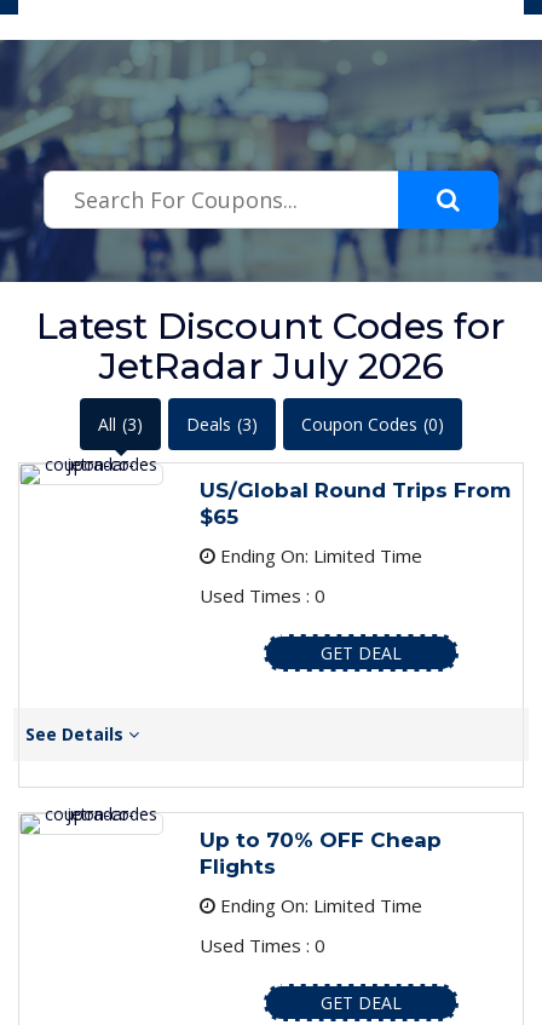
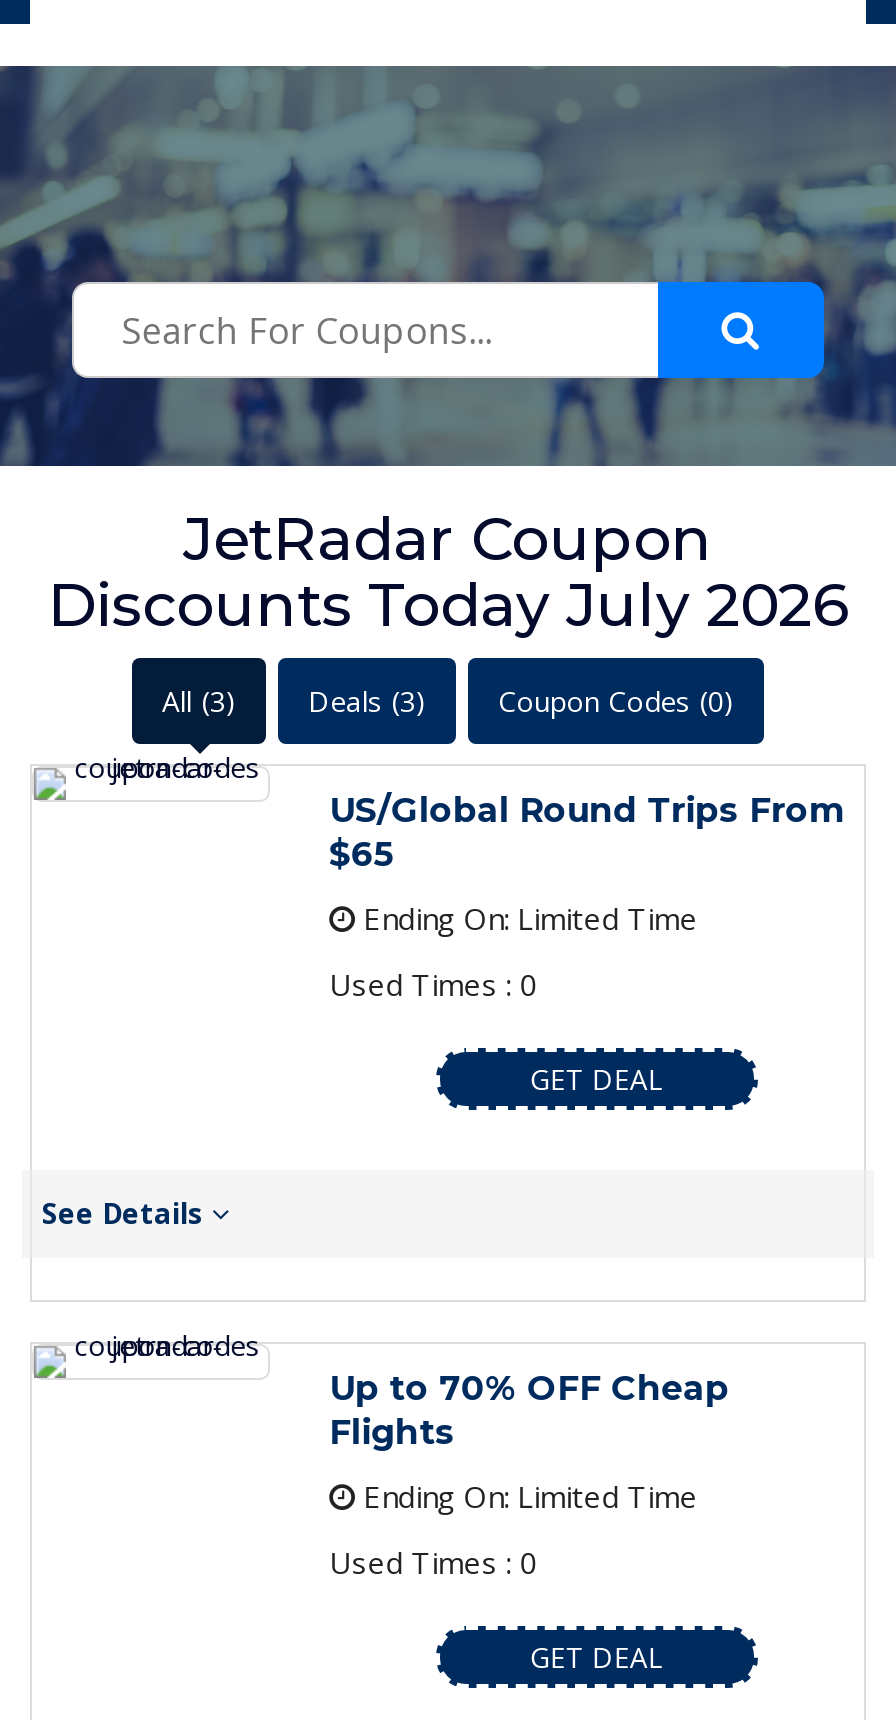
- Latest Discount Codes for
- JetRadar July 2026
+ JetRadar Coupon
+ Discounts Today July 2026
